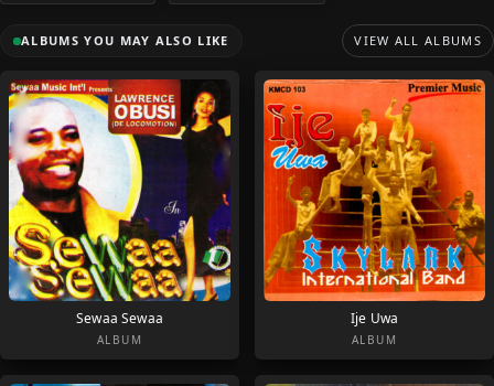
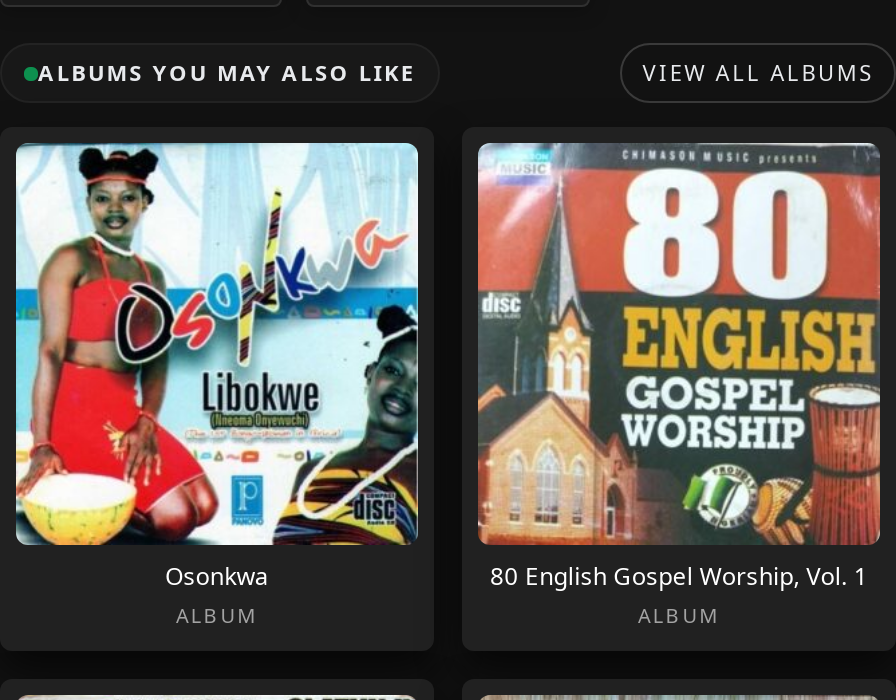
- [image]
- Sewaa Sewaa
+ [image]
+ Osonkwa

- [image]
- Ije Uwa
+ [image]
+ 80 English Gospel Worship, Vol. 1
